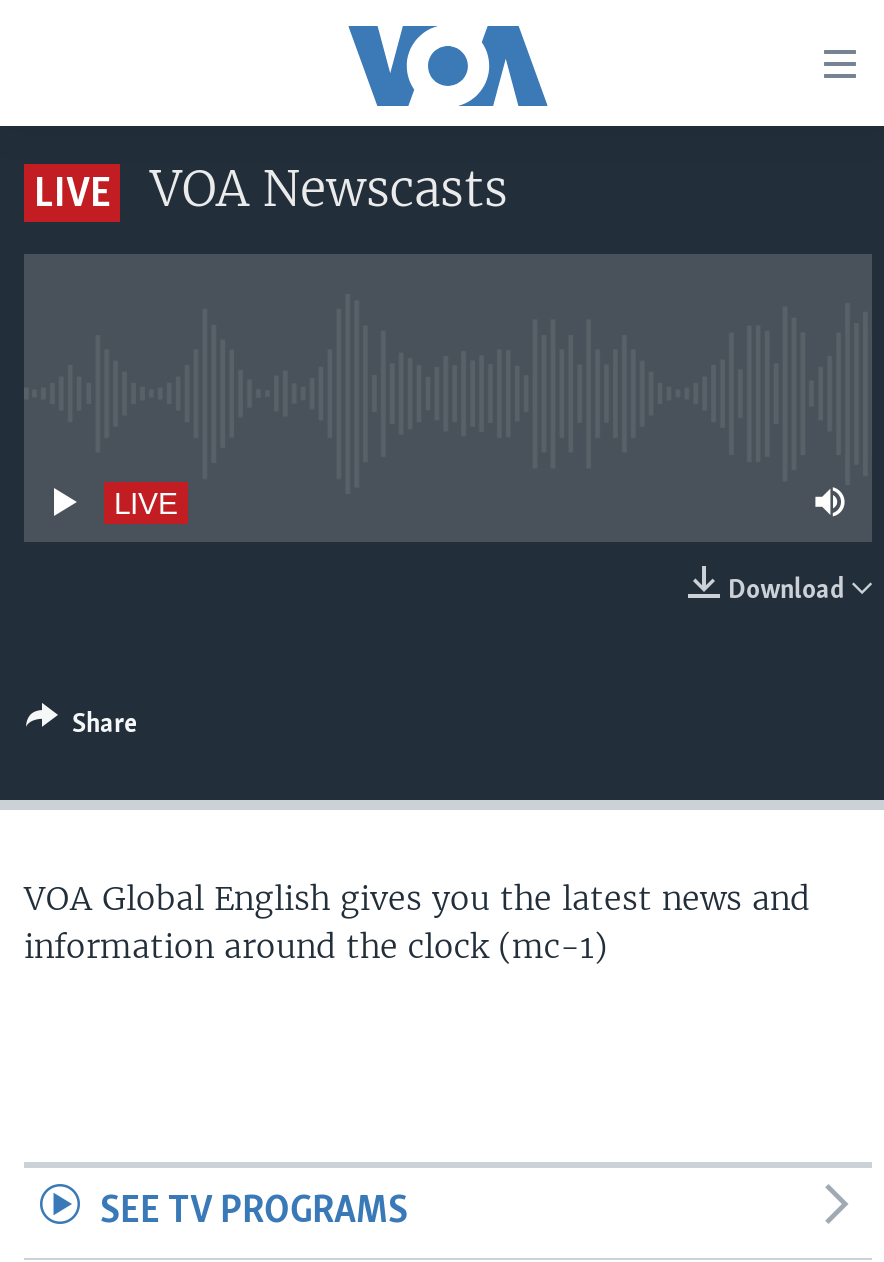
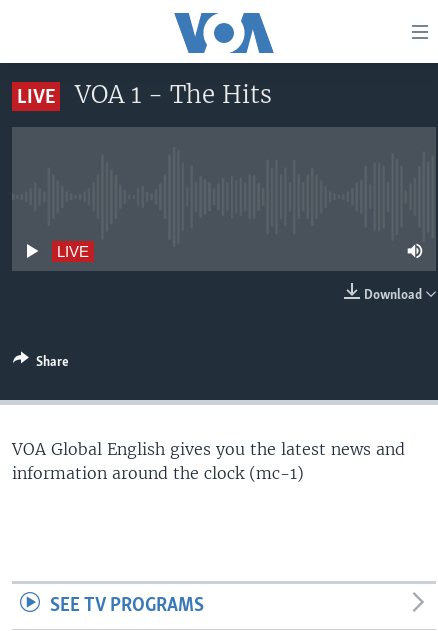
- VOA Newscasts
+ VOA 1 - The Hits
